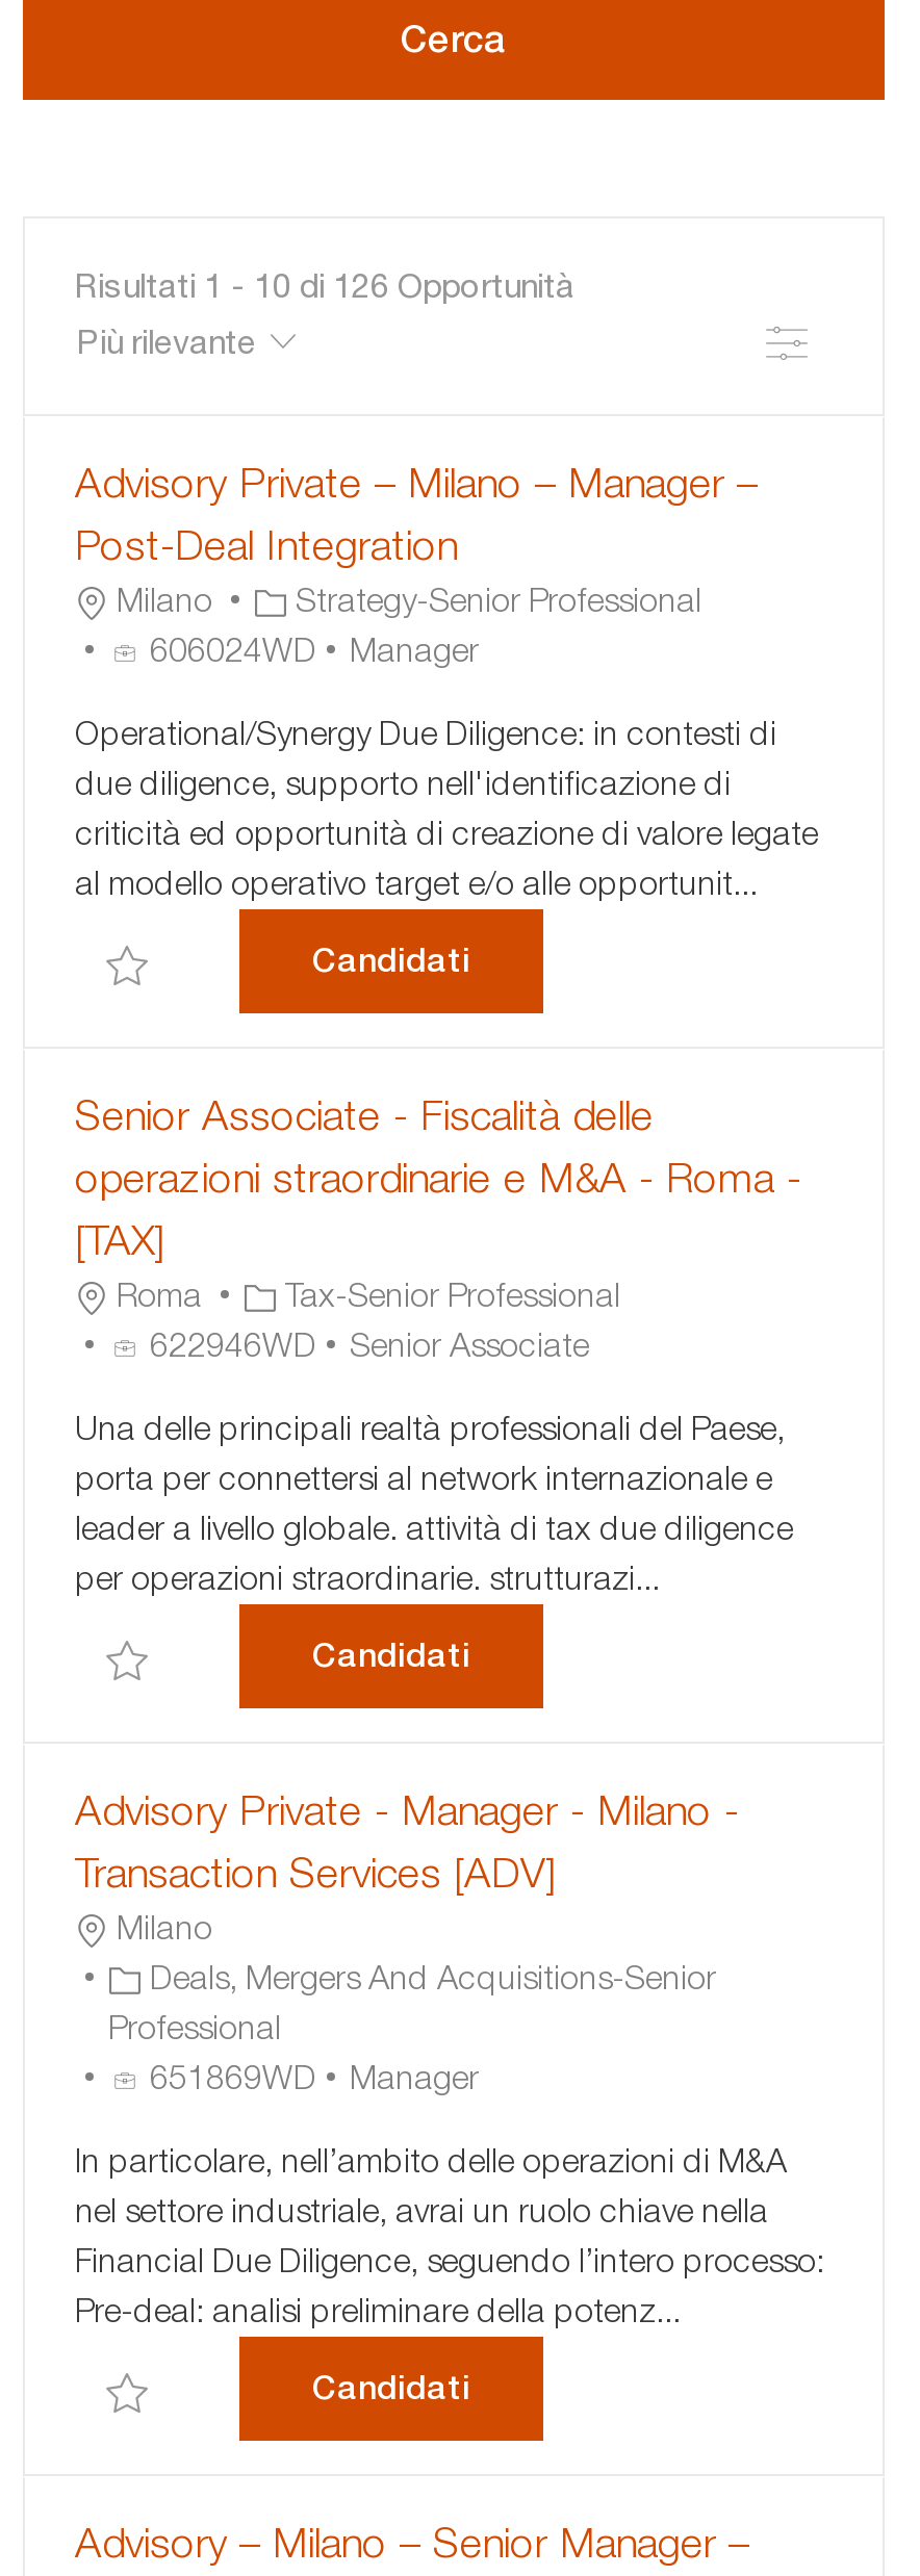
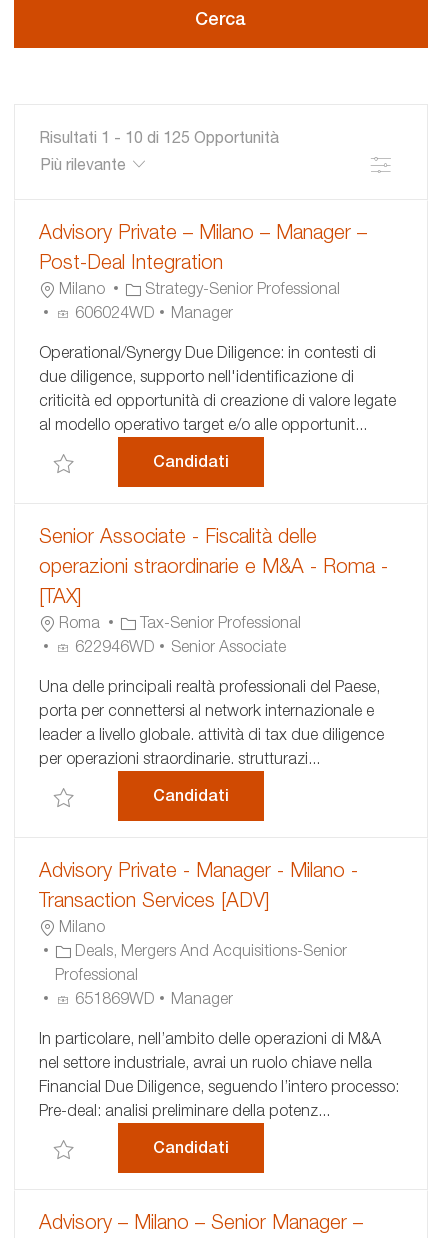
- Risultati 1 - 10 di 126 Opportunità
+ Risultati 1 - 10 di 125 Opportunità
